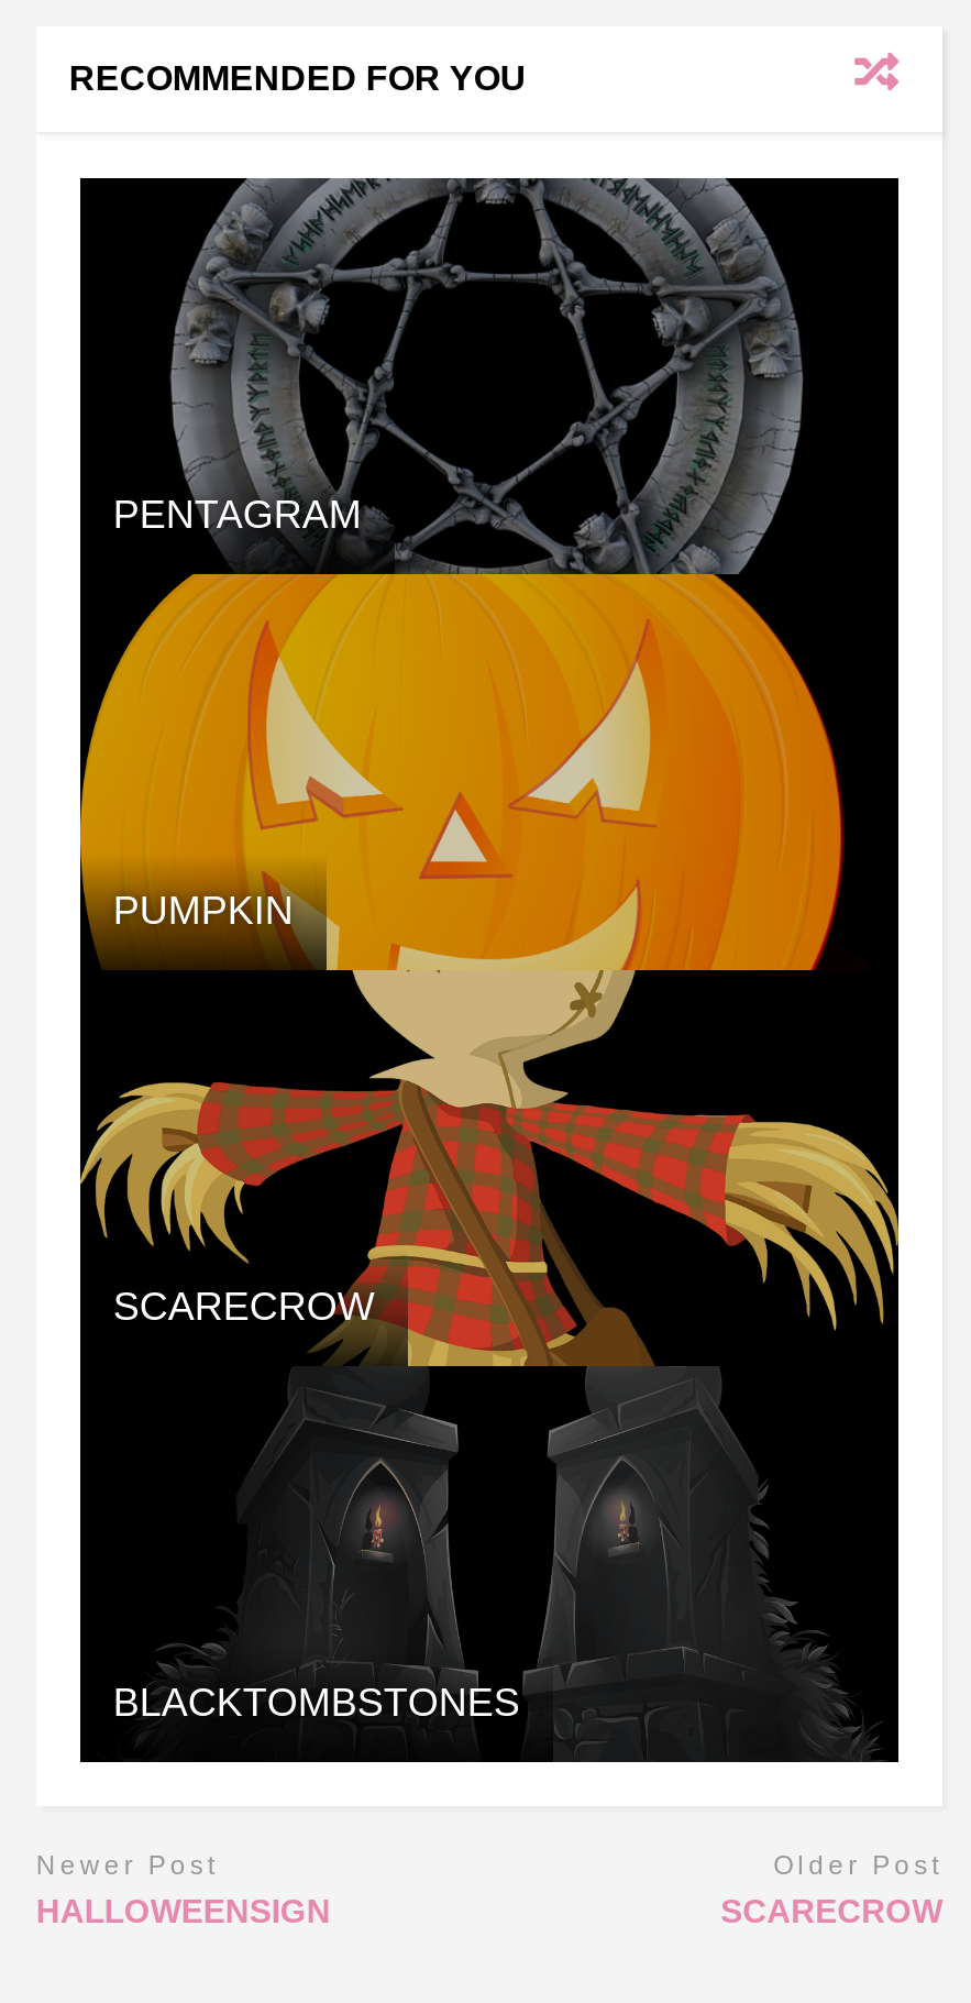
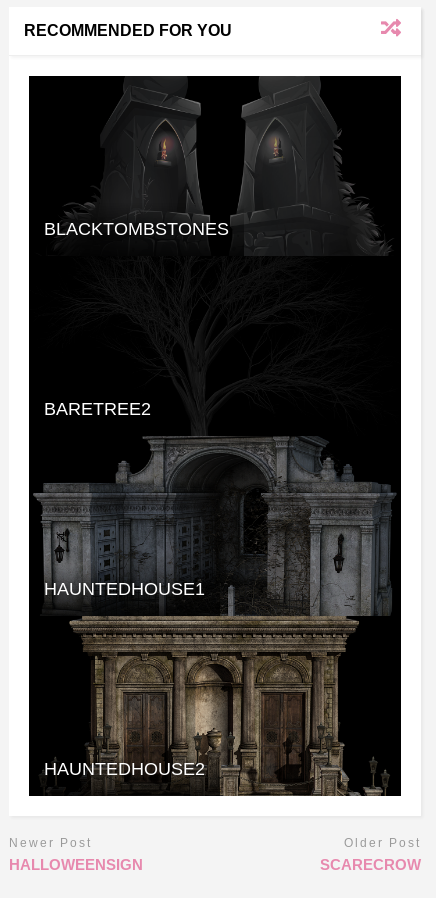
- [image]
+ [image]

- PENTAGRAM

- PUMPKIN

- SCARECROW

moved up: BLACKTOMBSTONES

+ BARETREE2

+ HAUNTEDHOUSE1

+ HAUNTEDHOUSE2
